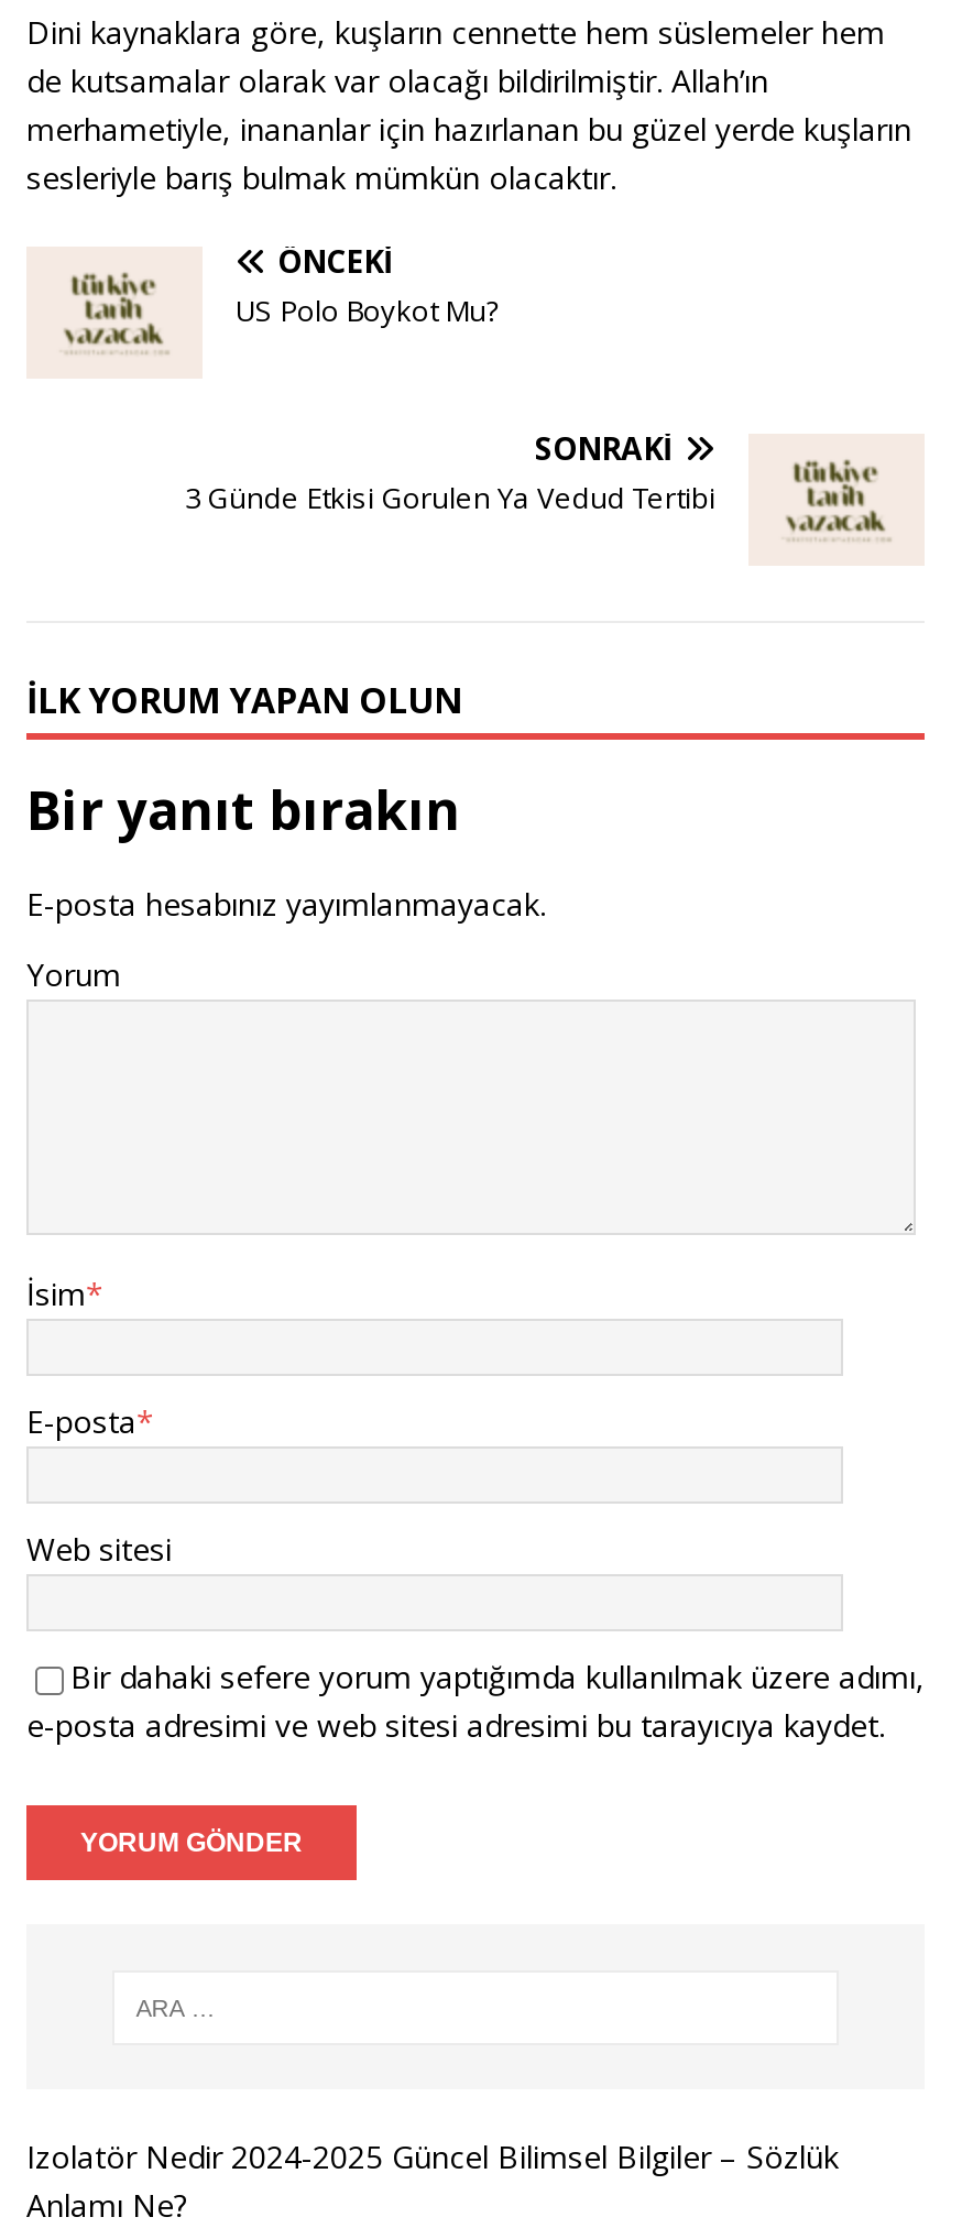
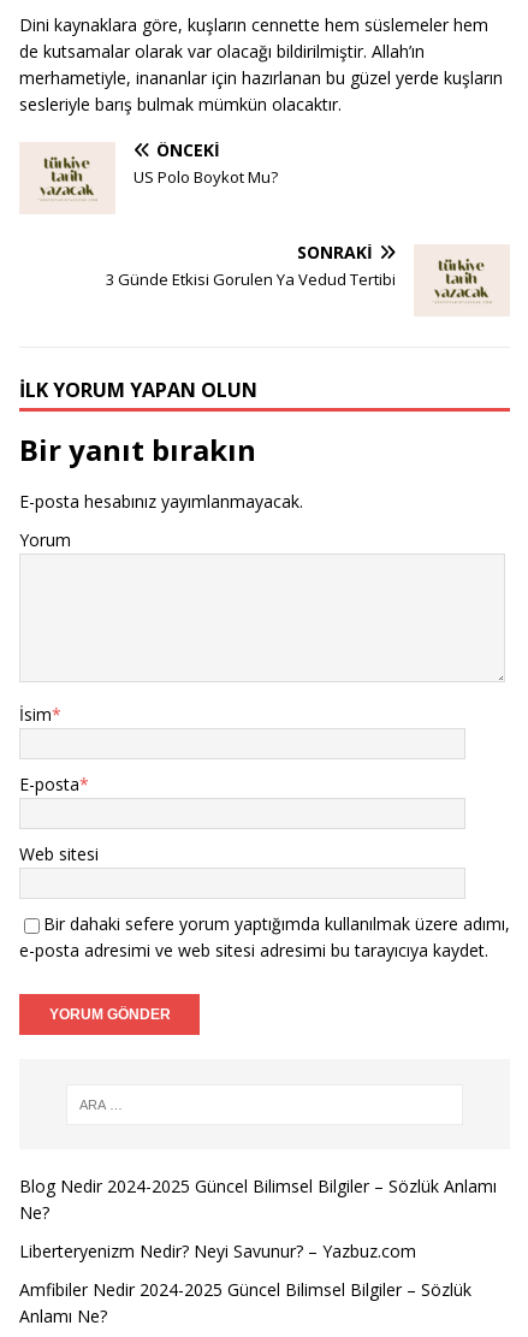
- Izolatör Nedir 2024-2025 Güncel Bilimsel Bilgiler – Sözlük
+ Blog Nedir 2024-2025 Güncel Bilimsel Bilgiler – Sözlük Anlamı
+ Ne?
+ Liberteryenizm Nedir? Neyi Savunur? – Yazbuz.com
+ Amfibiler Nedir 2024-2025 Güncel Bilimsel Bilgiler – Sözlük
